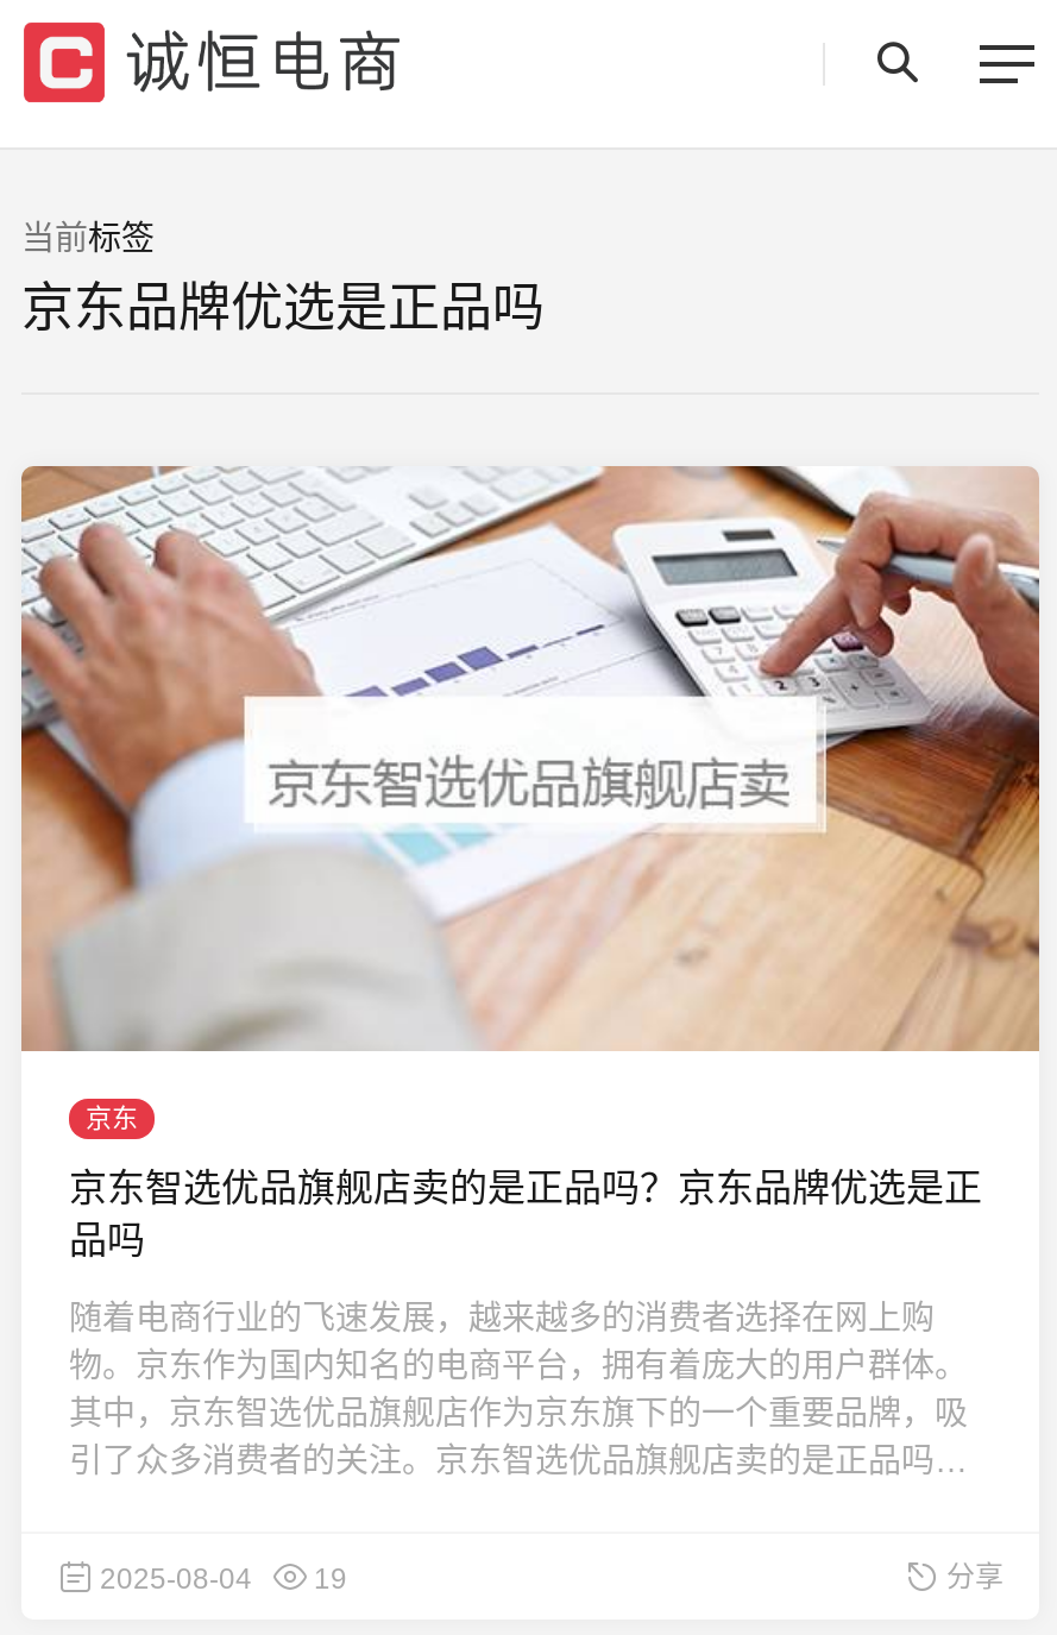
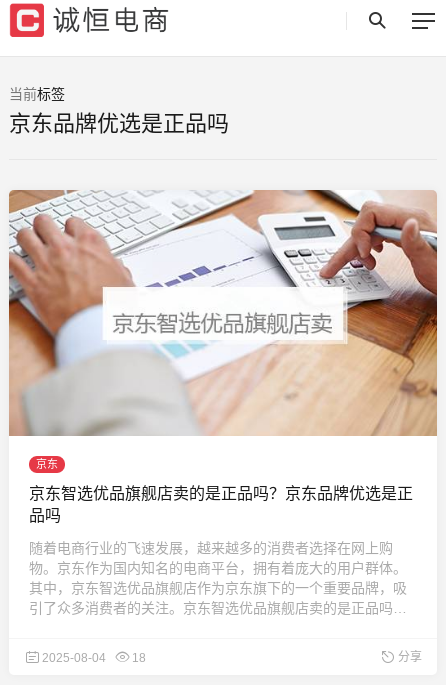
- 2025-08-04 19
+ 2025-08-04 18
